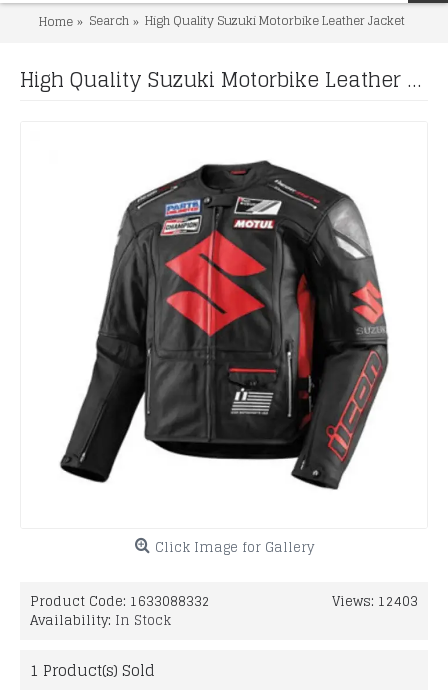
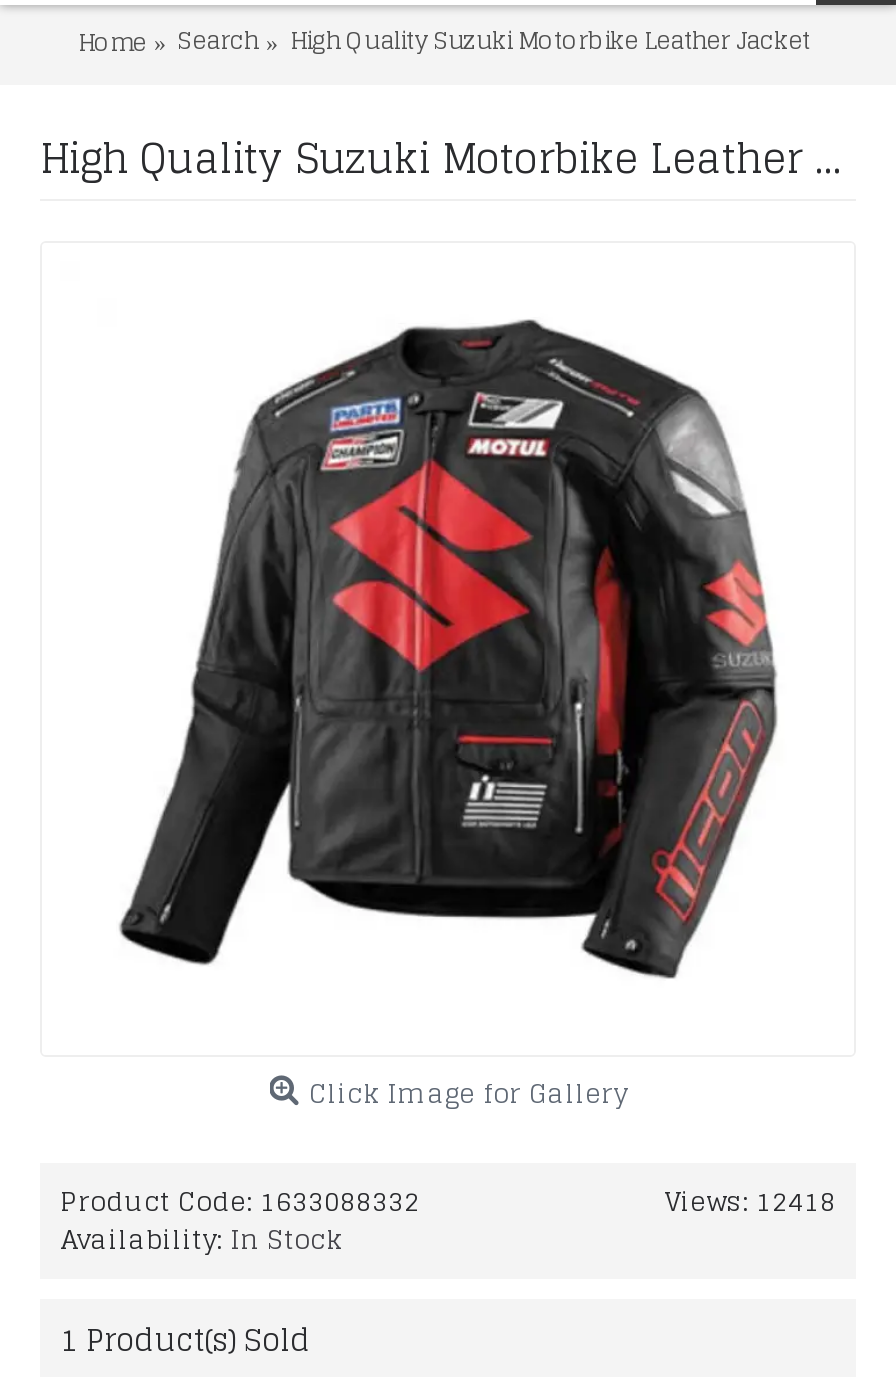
- Views: 12403
+ Views: 12418
